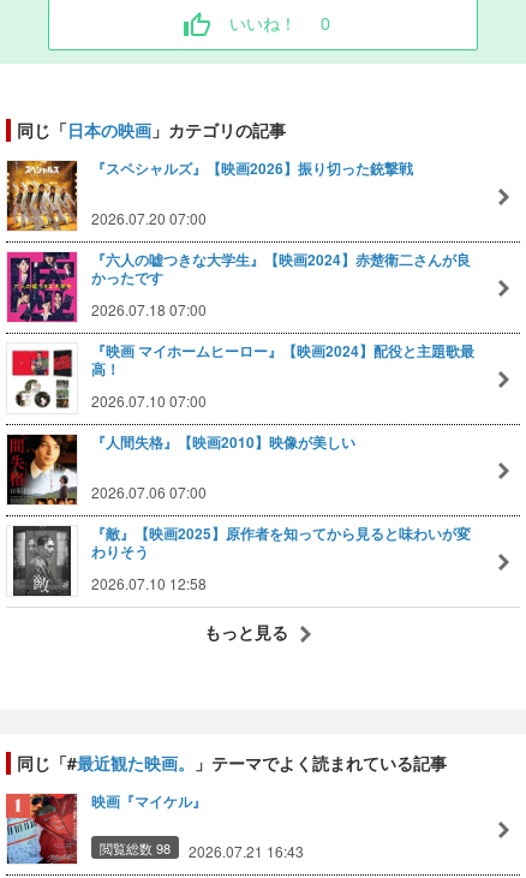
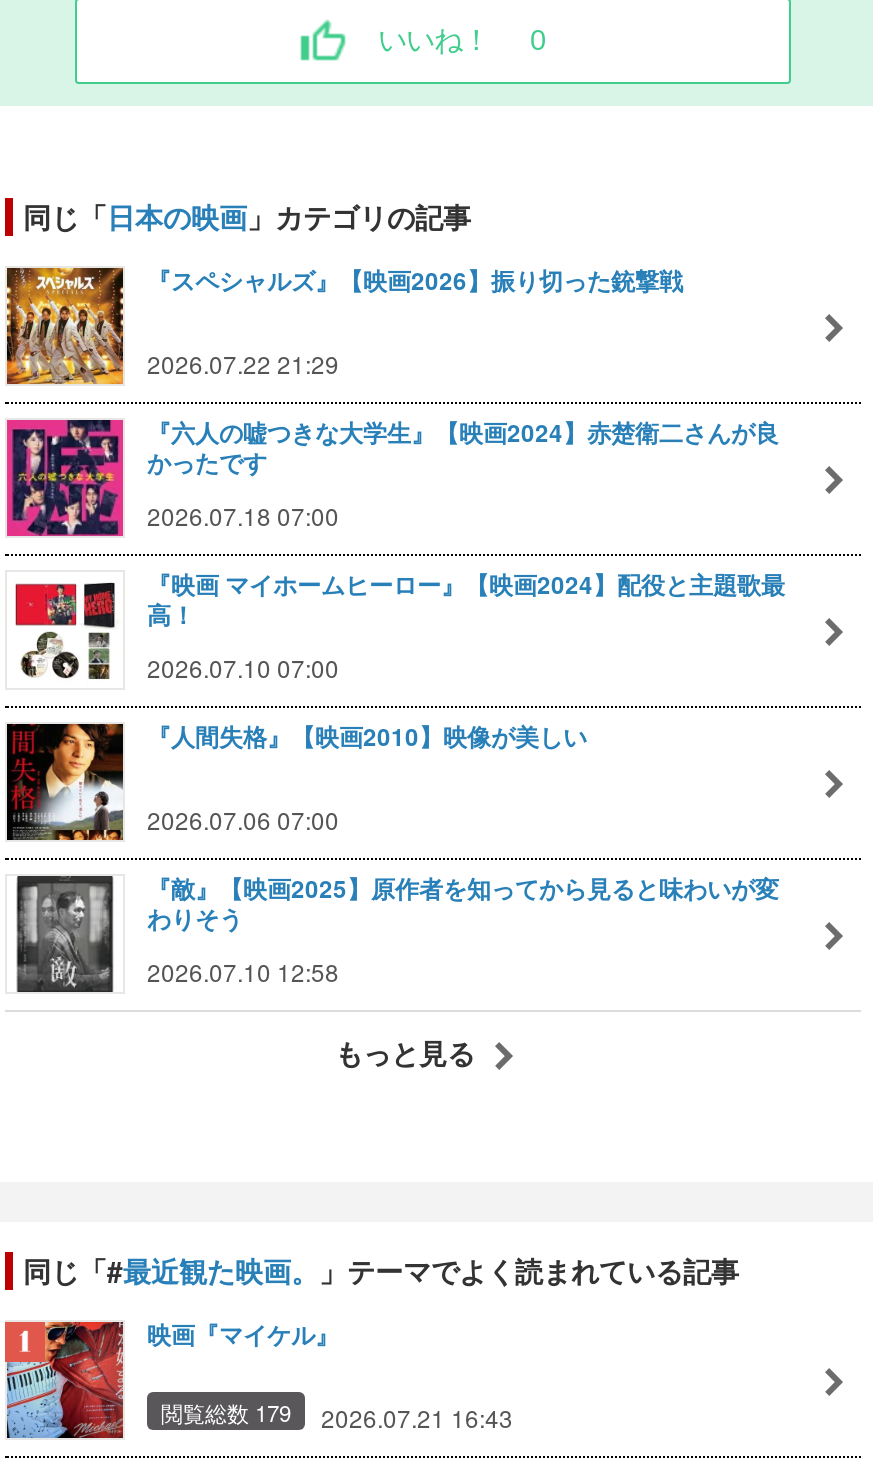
- 2026.07.20 07:00
+ 2026.07.22 21:29

- 閲覧総数 98 2026.07.21 16:43
+ 閲覧総数 179 2026.07.21 16:43
